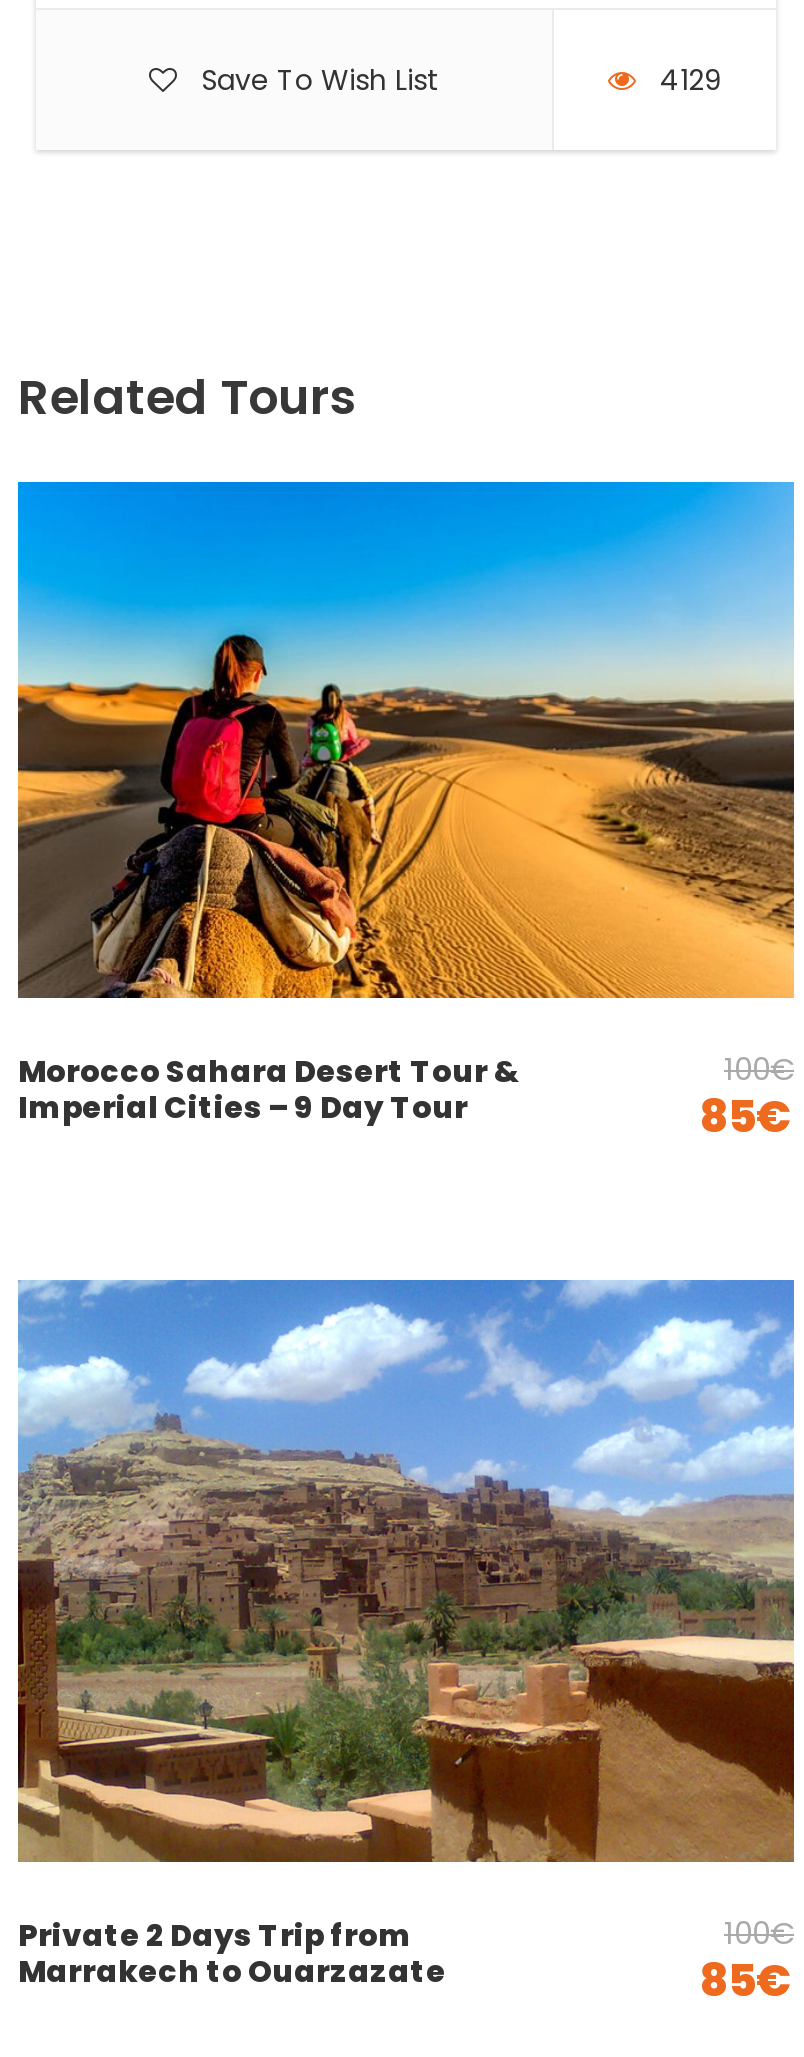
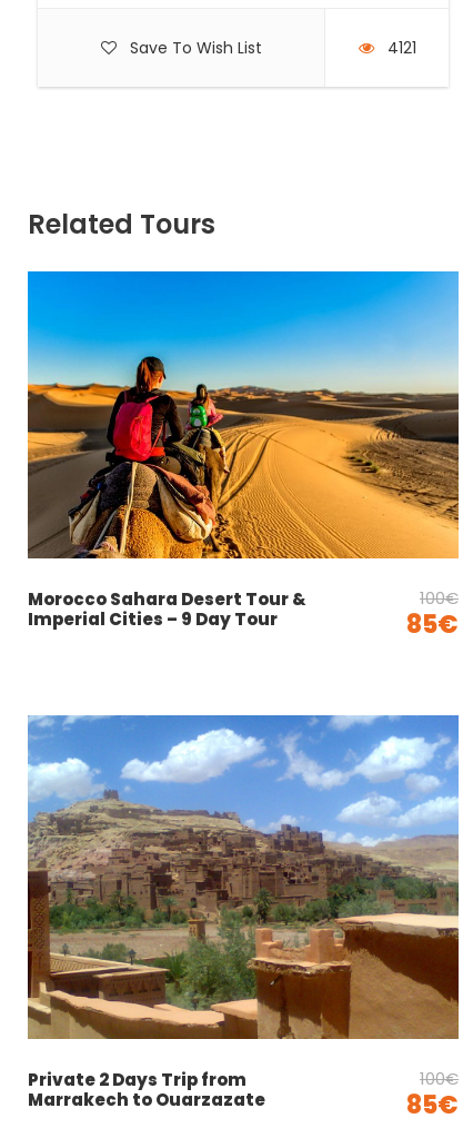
- 4129
+ 4121
